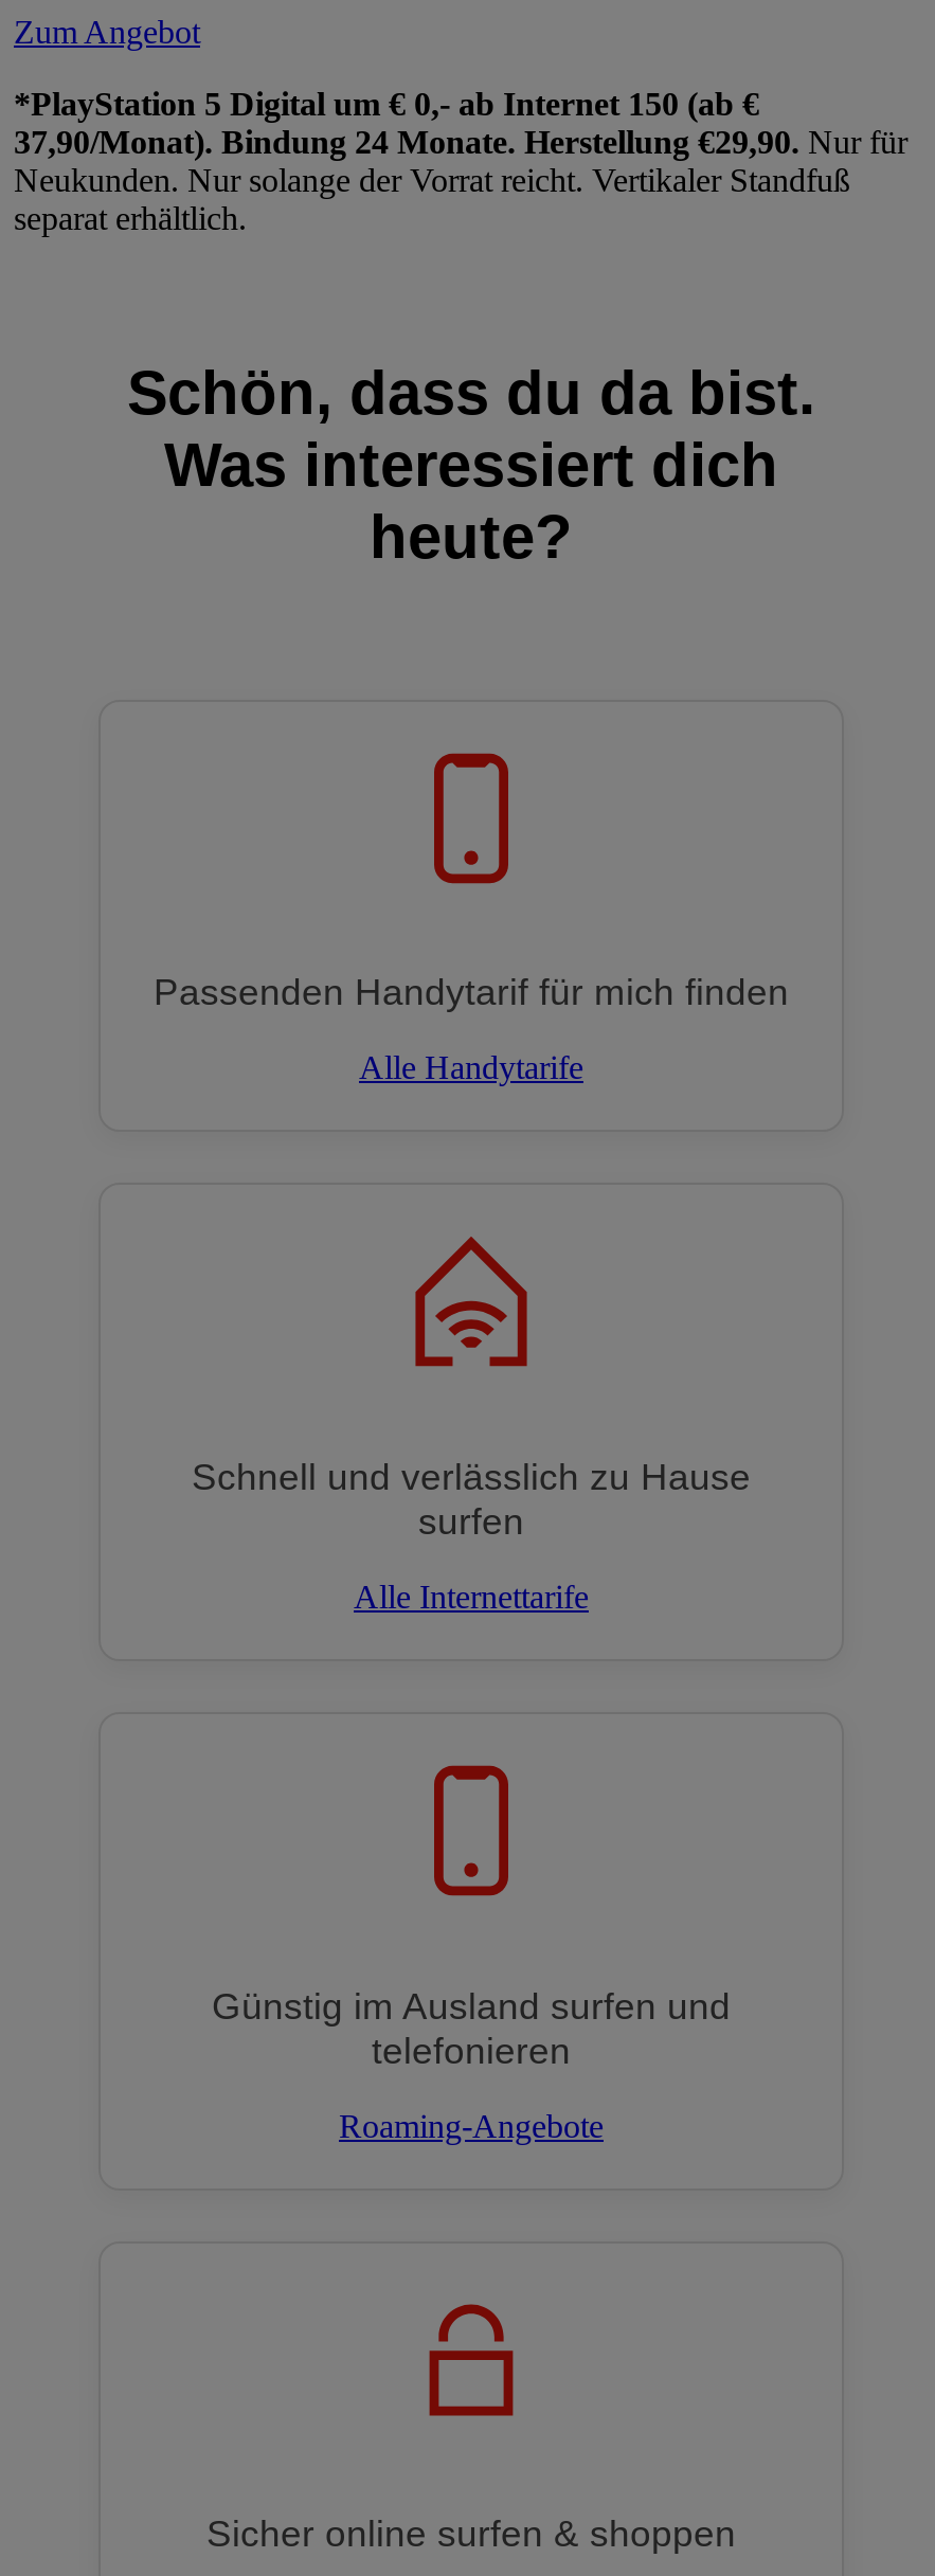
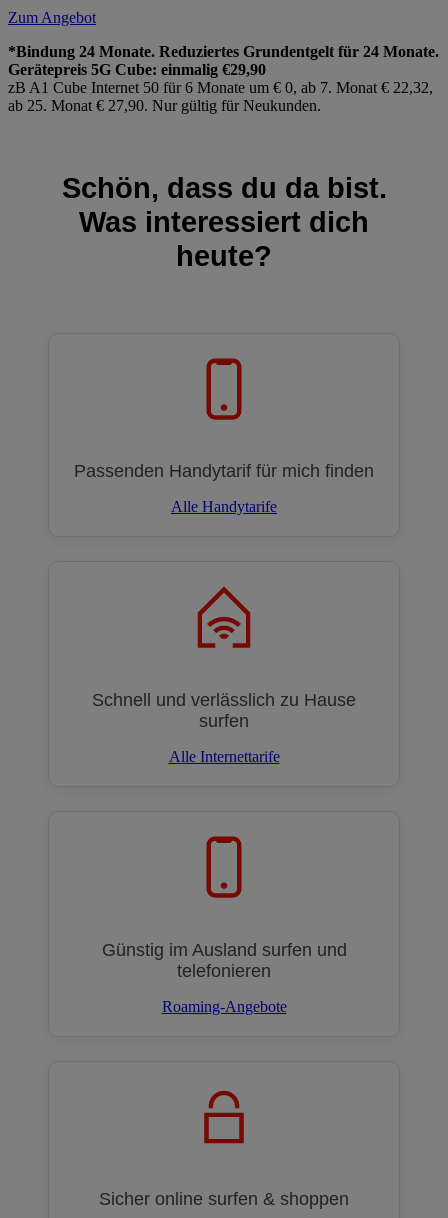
- *PlayStation 5 Digital um € 0,- ab Internet 150 (ab €
- 37,90/Monat). Bindung 24 Monate. Herstellung €29,90. Nur für
- Neukunden. Nur solange der Vorrat reicht. Vertikaler Standfuß
- separat erhältlich.
+ *Bindung 24 Monate. Reduziertes Grundentgelt für 24 Monate.
+ Gerätepreis 5G Cube: einmalig €29,90
+ zB A1 Cube Internet 50 für 6 Monate um € 0, ab 7. Monat € 22,32,
+ ab 25. Monat € 27,90. Nur gültig für Neukunden.
